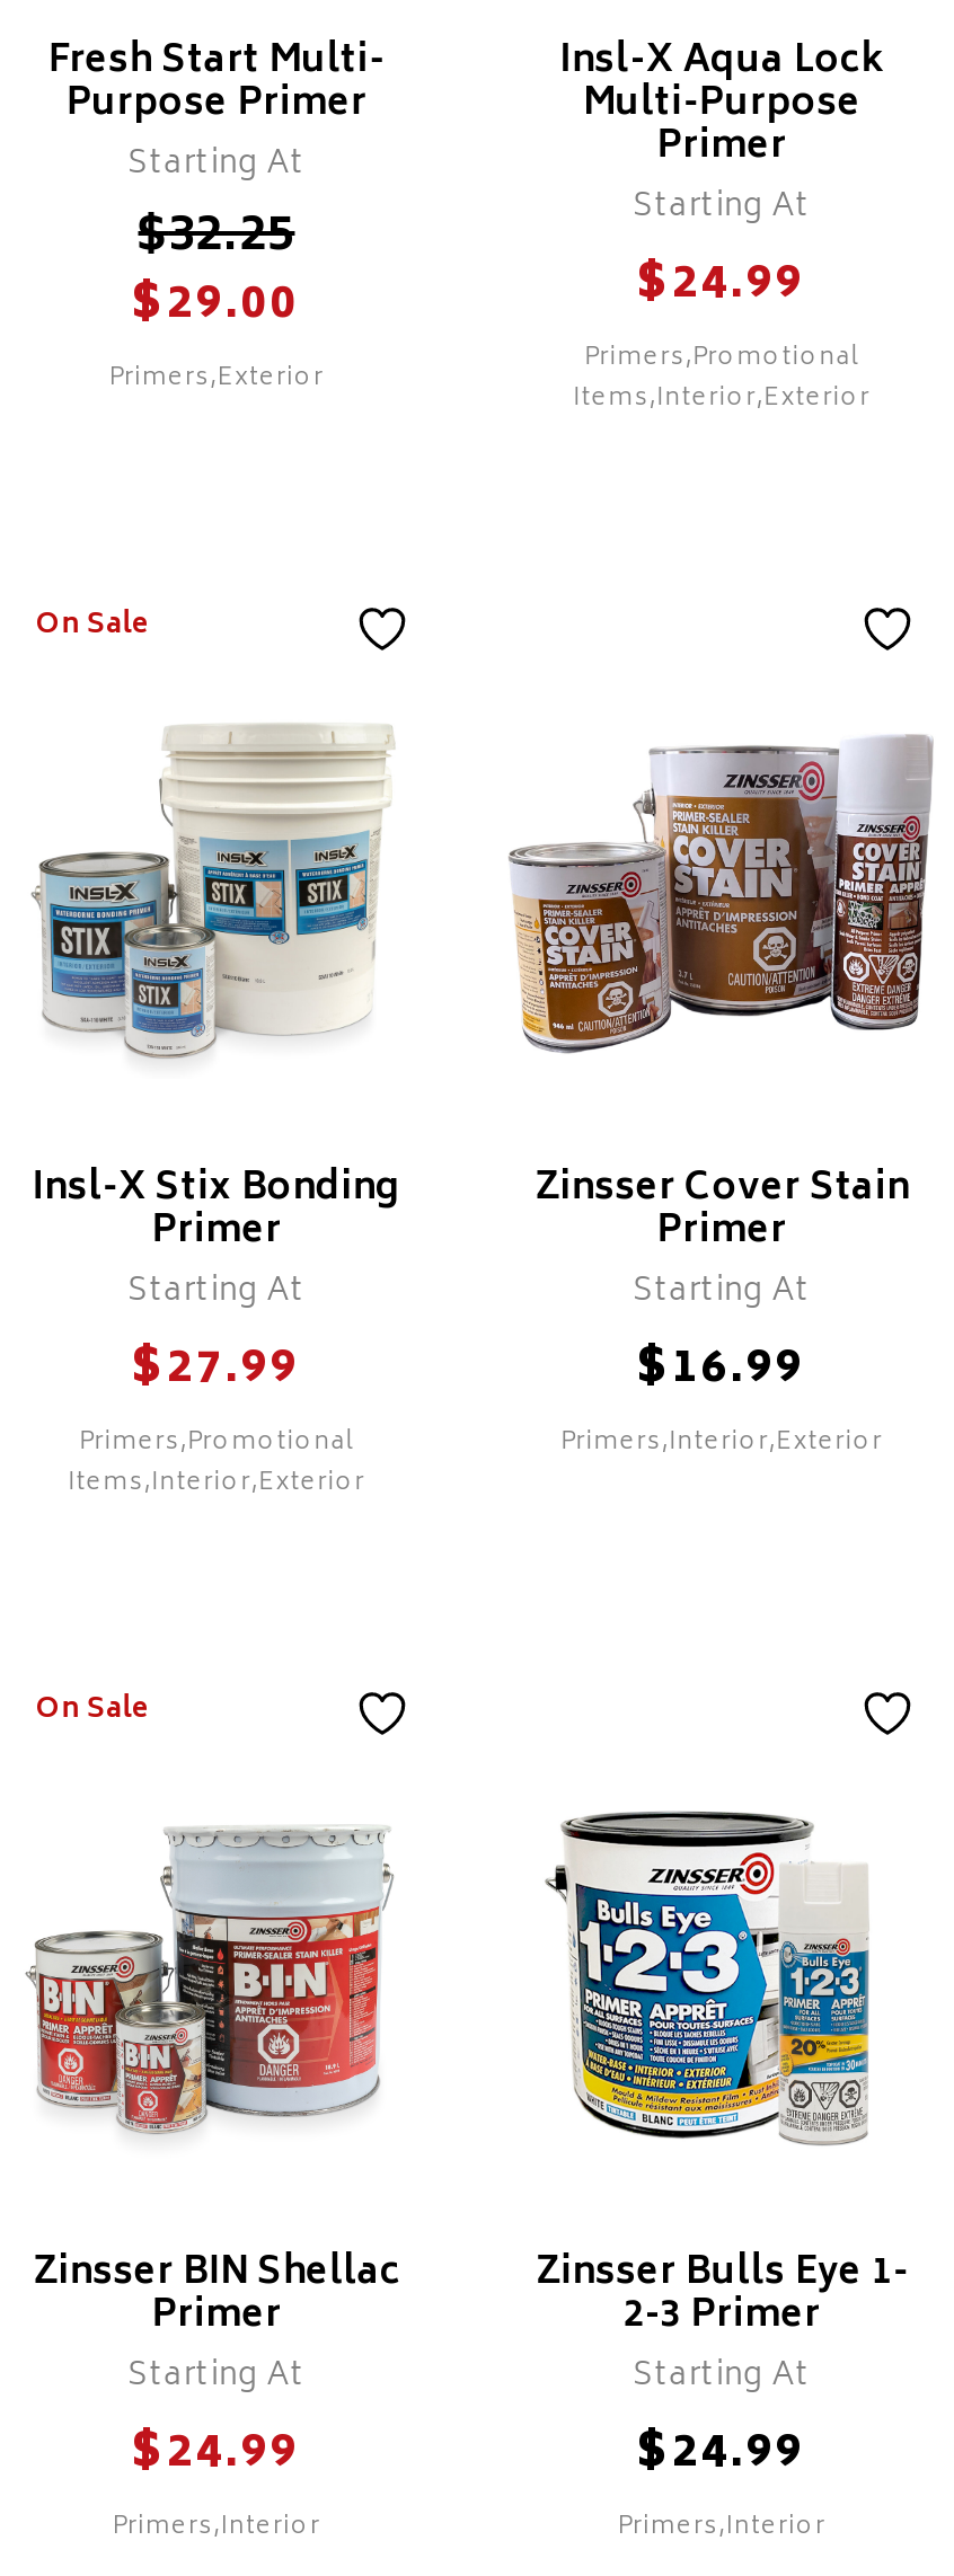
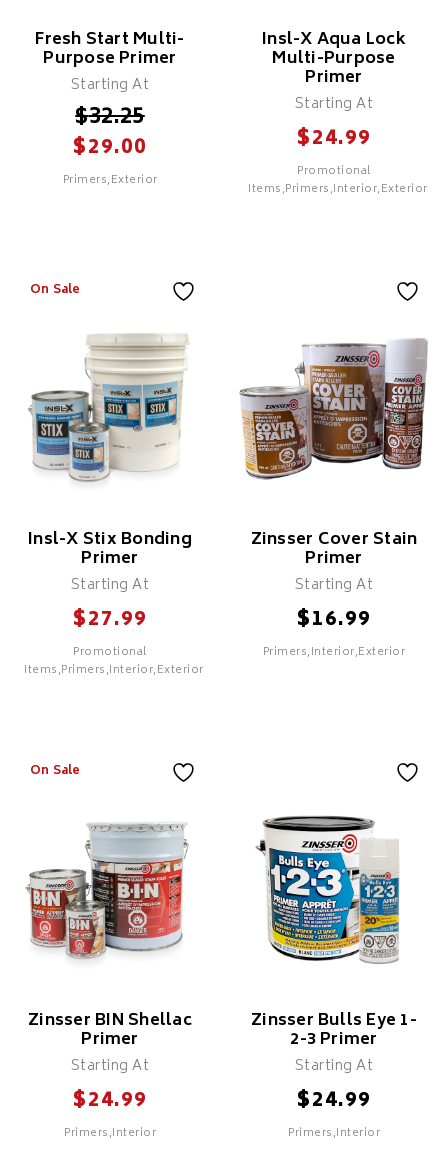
- Primers,Promotional
- Items,Interior,Exterior
+ Promotional
+ Items,Primers,Interior,Exterior

- Primers,Promotional
- Items,Interior,Exterior
+ Promotional
+ Items,Primers,Interior,Exterior
